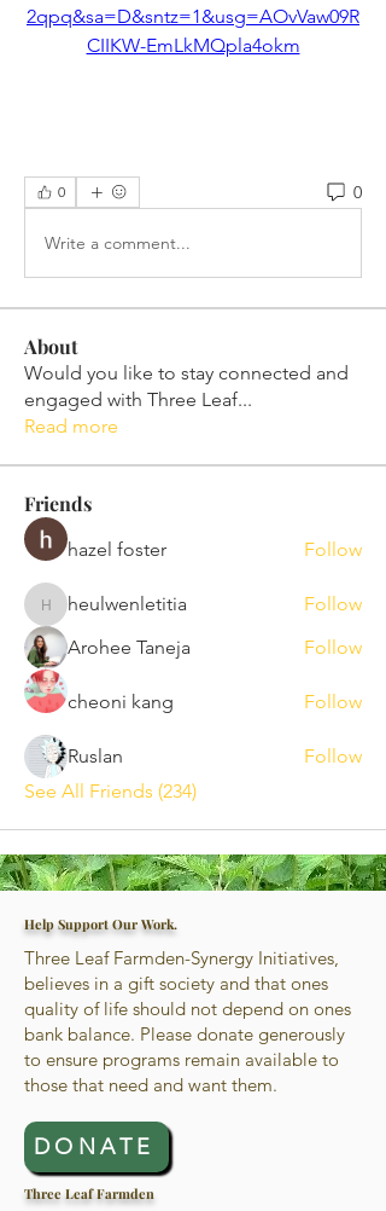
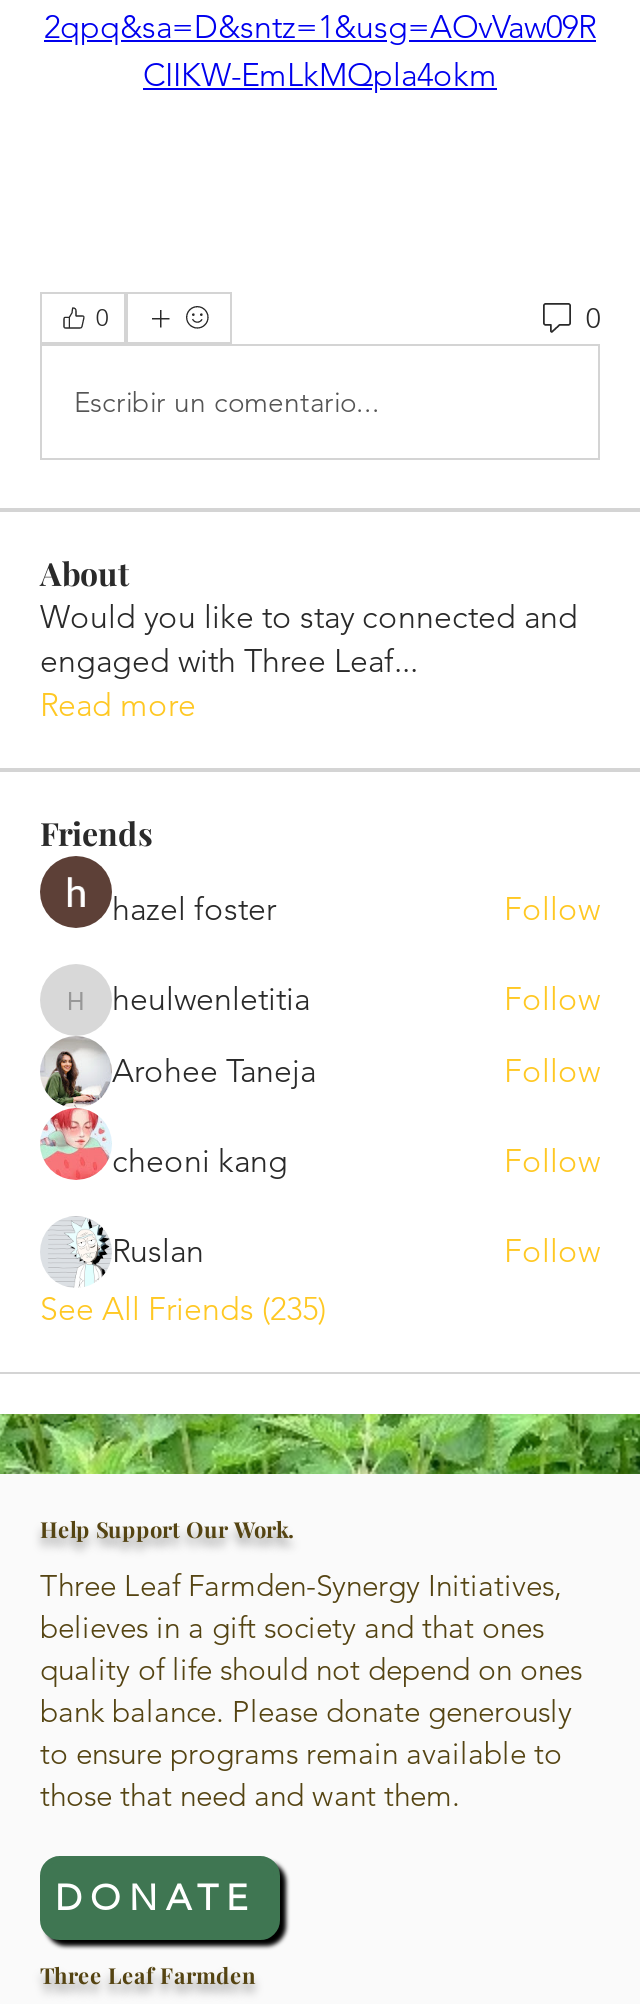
- Write a comment...
+ Escribir un comentario...

- See All Friends (234)
+ See All Friends (235)
